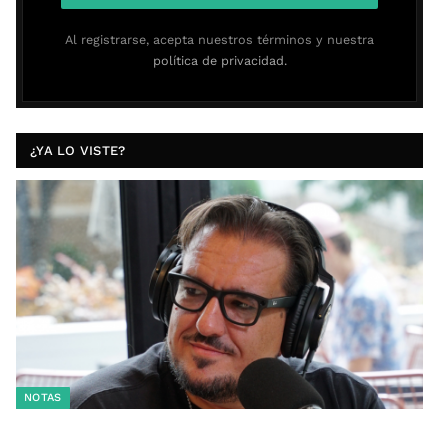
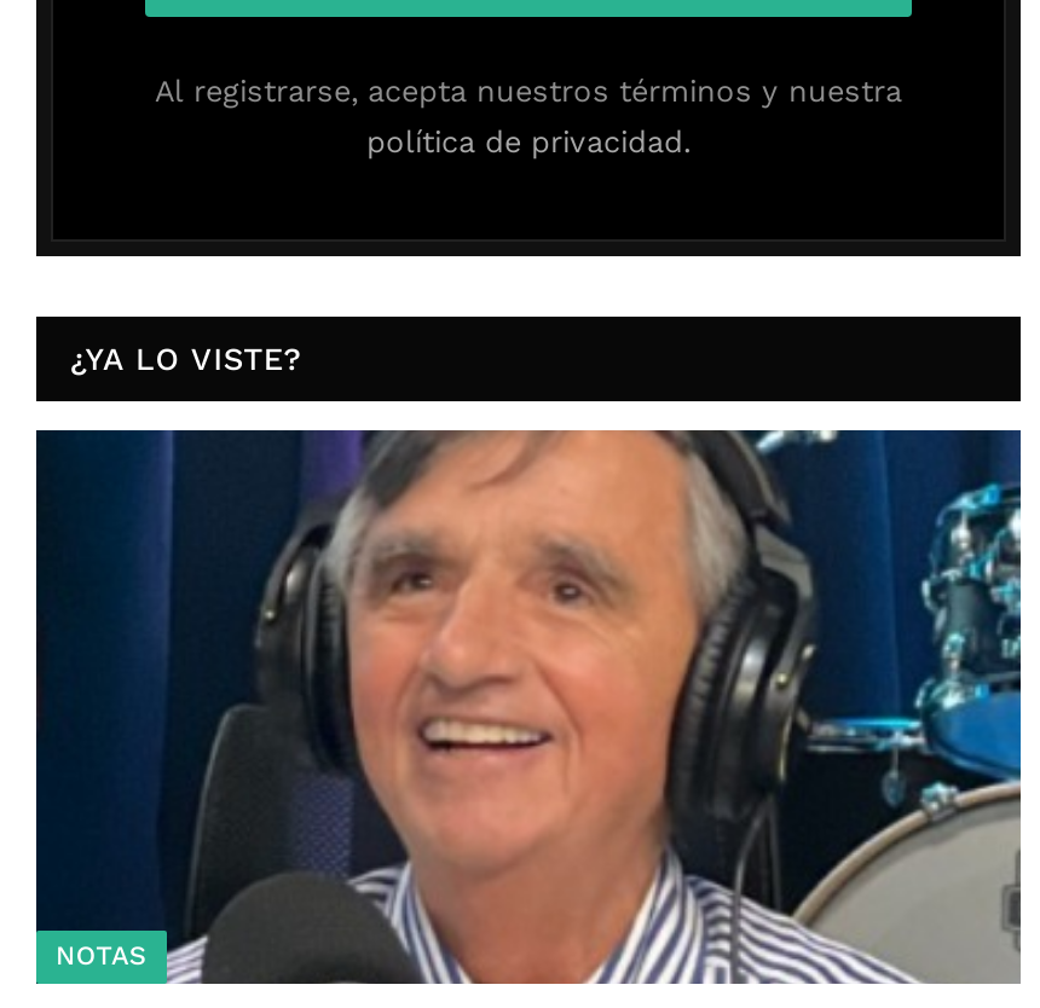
- [image]
+ [image]
